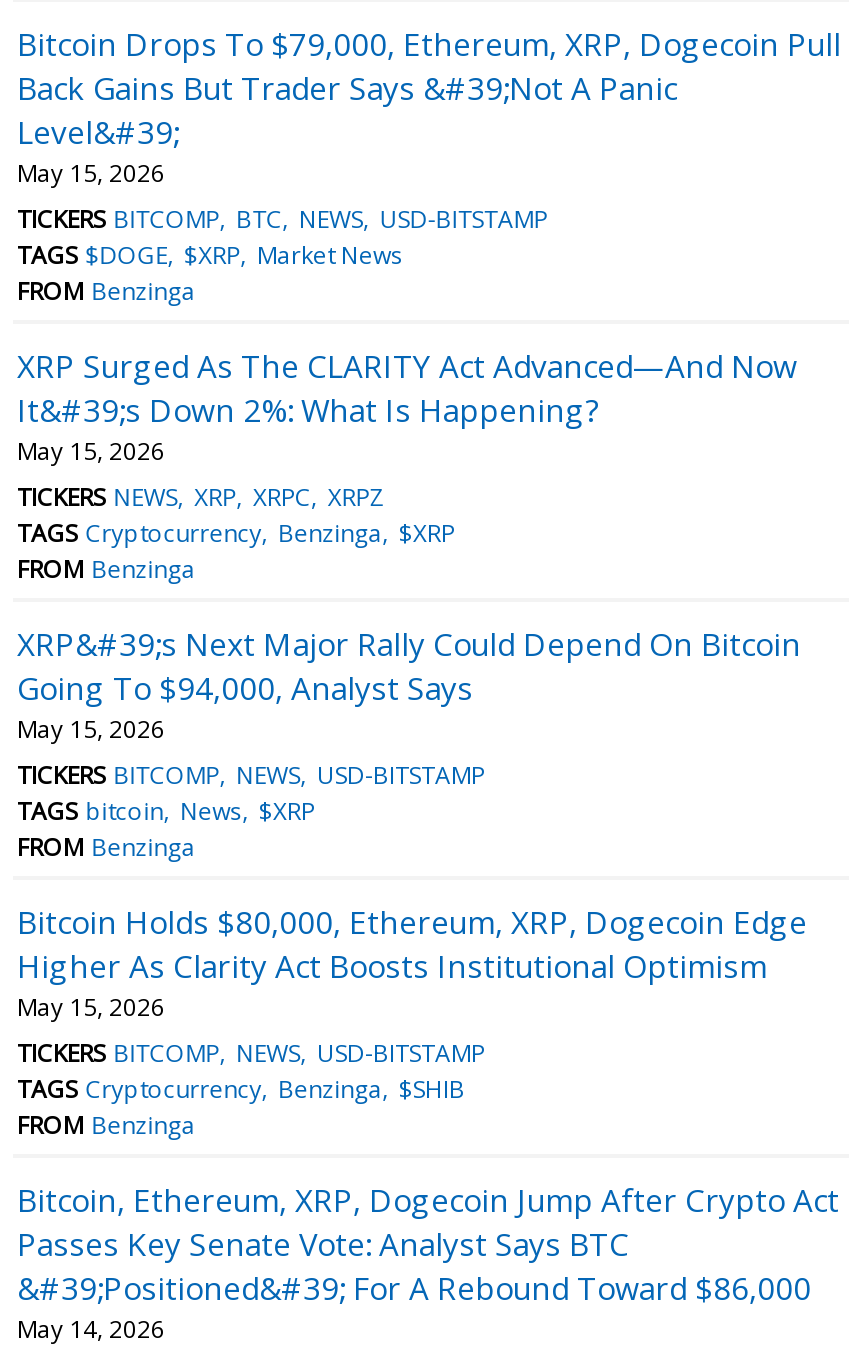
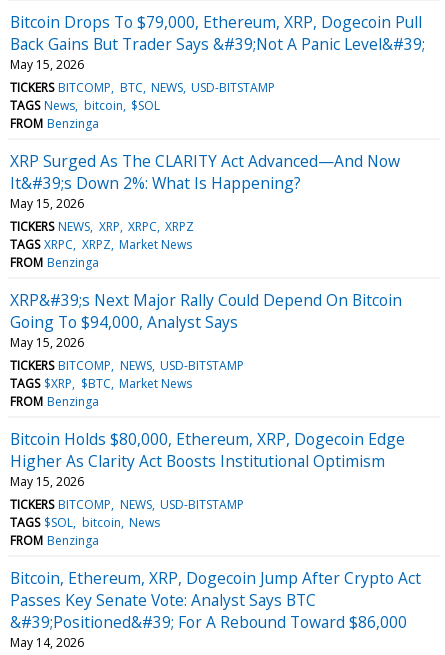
- TAGS $DOGE $XRP Market News
+ TAGS News bitcoin $SOL

- TAGS Cryptocurrency Benzinga $XRP
+ TAGS XRPC XRPZ Market News

- TAGS bitcoin News $XRP
+ TAGS $XRP $BTC Market News

- TAGS Cryptocurrency Benzinga $SHIB
+ TAGS $SOL bitcoin News
